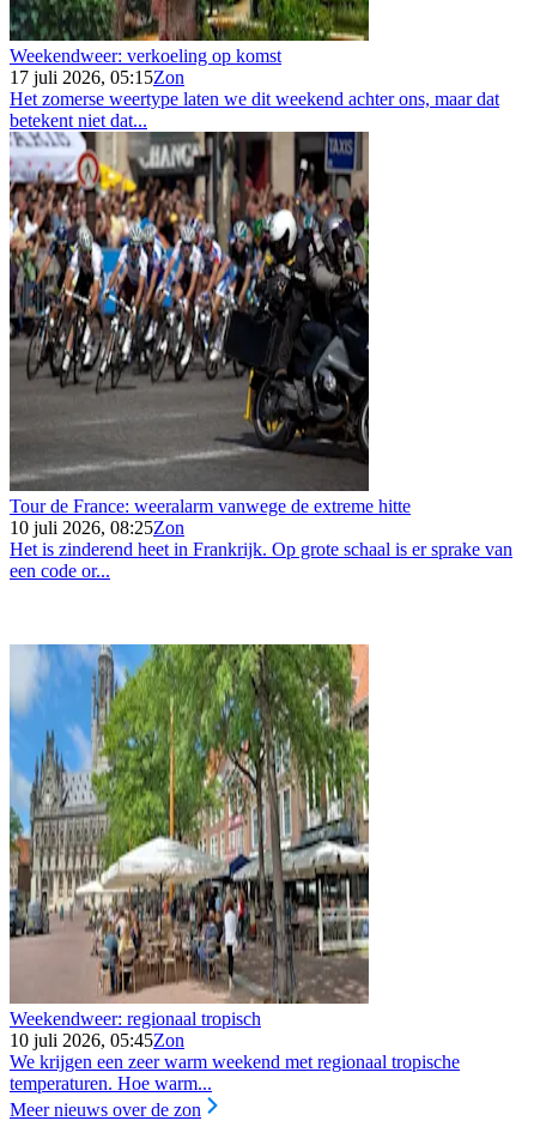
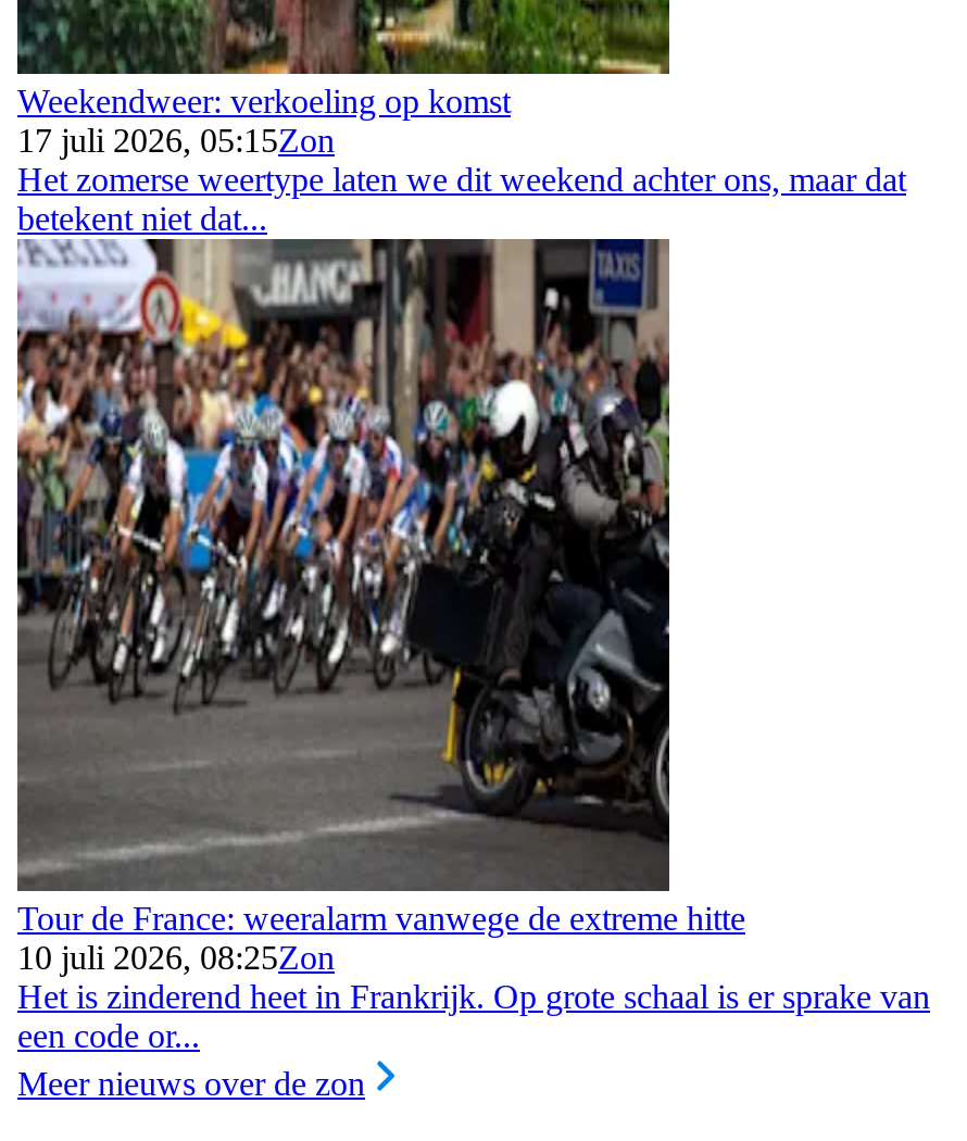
- [image]
- Weekendweer: regionaal tropisch
- 10 juli 2026, 05:45Zon
- We krijgen een zeer warm weekend met regionaal tropische
- temperaturen. Hoe warm...
